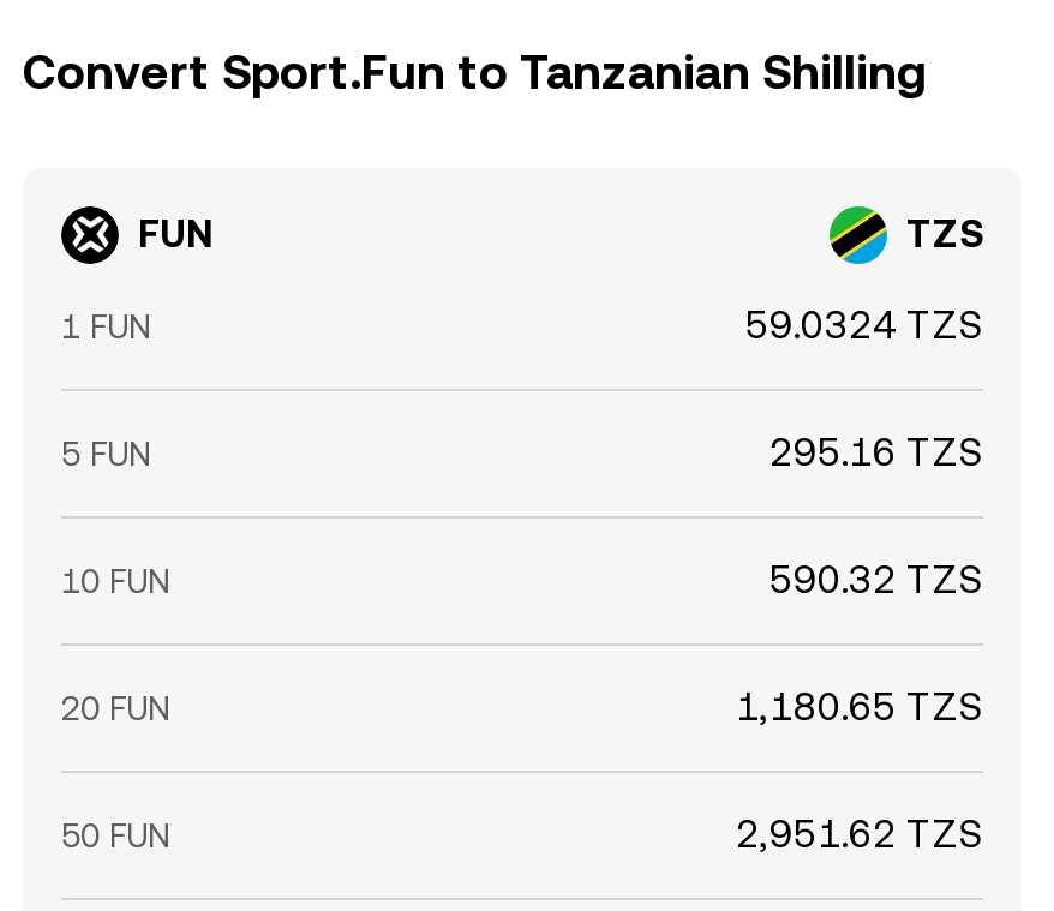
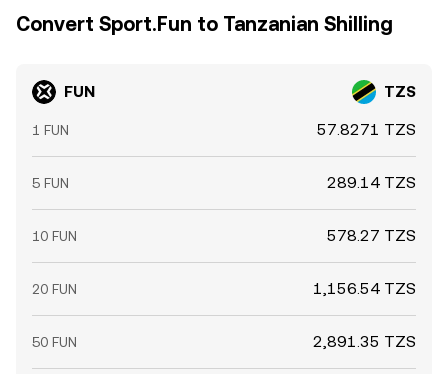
- 59.0324 TZS
+ 57.8271 TZS

- 295.16 TZS
+ 289.14 TZS

- 590.32 TZS
+ 578.27 TZS

- 1,180.65 TZS
+ 1,156.54 TZS

- 2,951.62 TZS
+ 2,891.35 TZS
